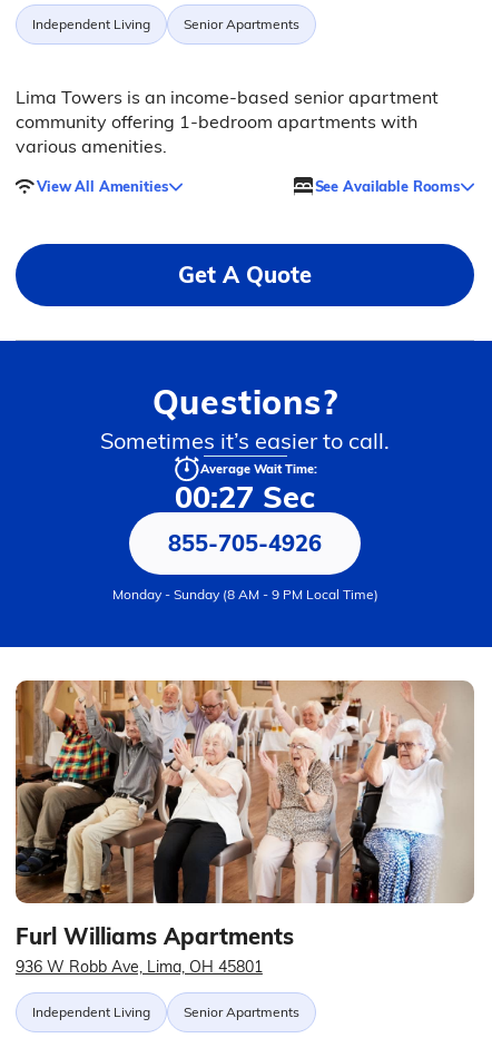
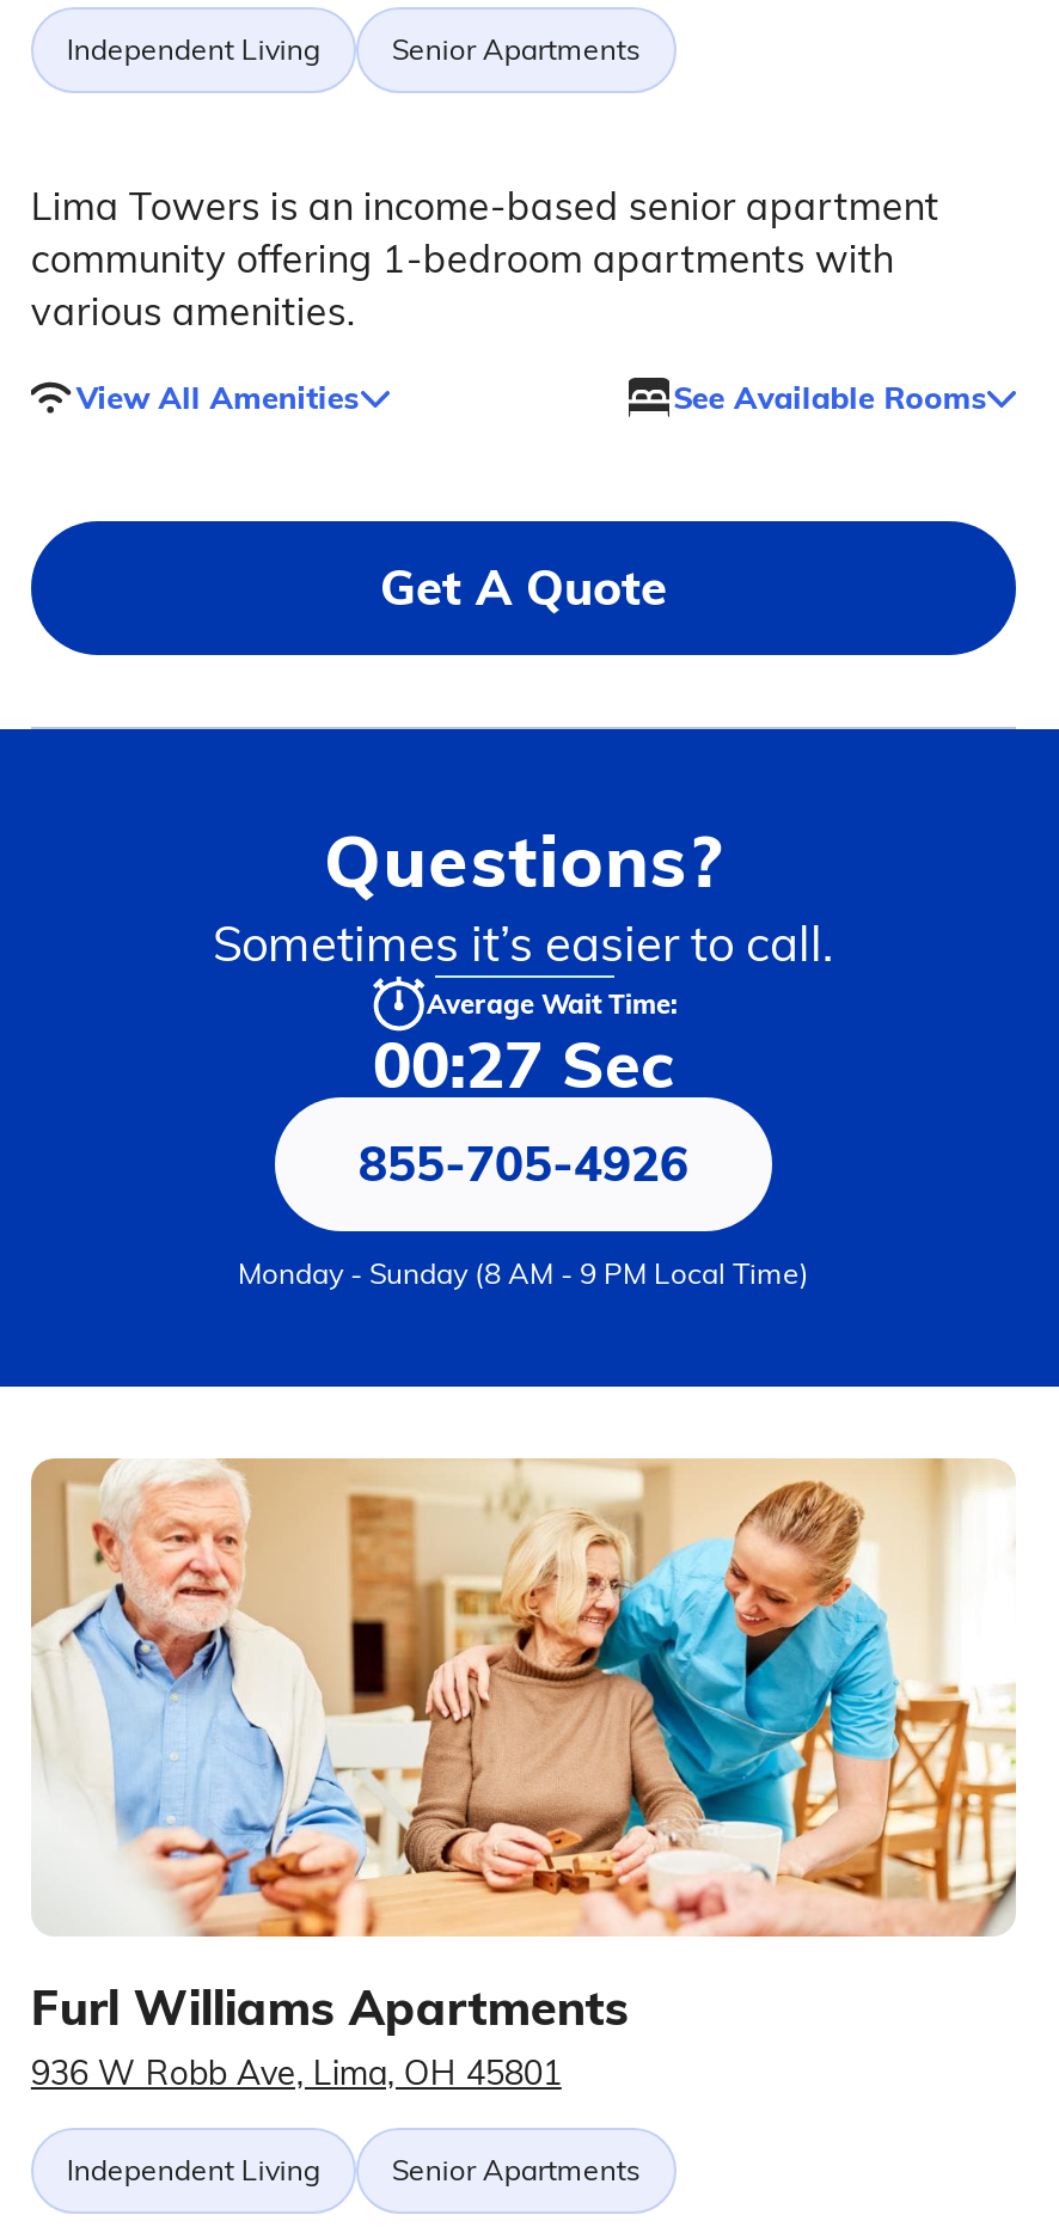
- [image]
+ [image]
